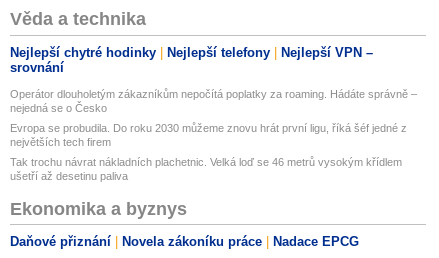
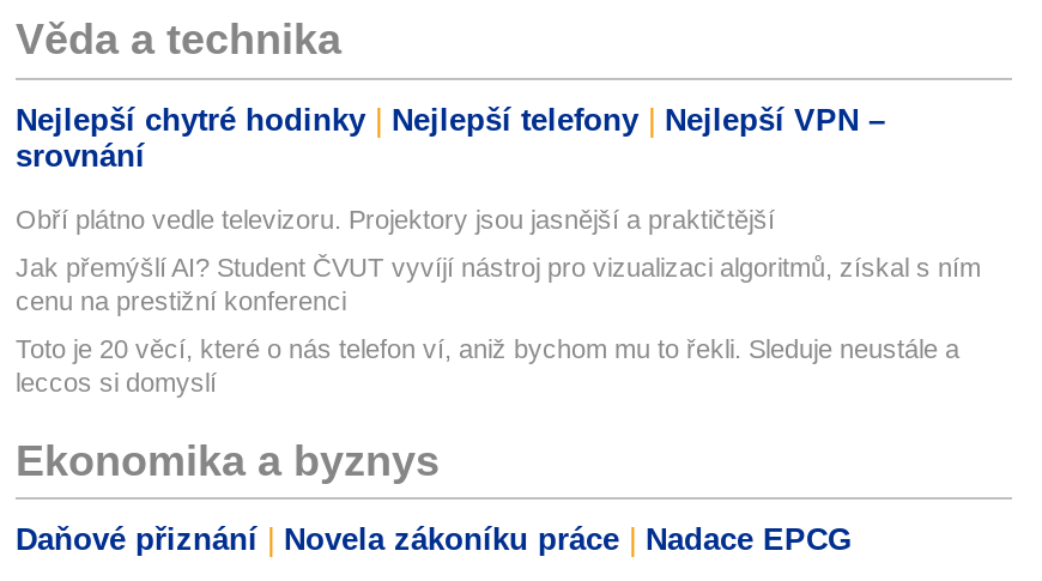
- Operátor dlouholetým zákazníkům nepočítá poplatky za roaming. Hádáte správně –
- nejedná se o Česko
+ Obří plátno vedle televizoru. Projektory jsou jasnější a praktičtější

- Evropa se probudila. Do roku 2030 můžeme znovu hrát první ligu, říká šéf jedné z
- největších tech firem
+ Jak přemýšlí AI? Student ČVUT vyvíjí nástroj pro vizualizaci algoritmů, získal s ním
+ cenu na prestižní konferenci

- Tak trochu návrat nákladních plachetnic. Velká loď se 46 metrů vysokým křídlem
- ušetří až desetinu paliva
+ Toto je 20 věcí, které o nás telefon ví, aniž bychom mu to řekli. Sleduje neustále a
+ leccos si domyslí
